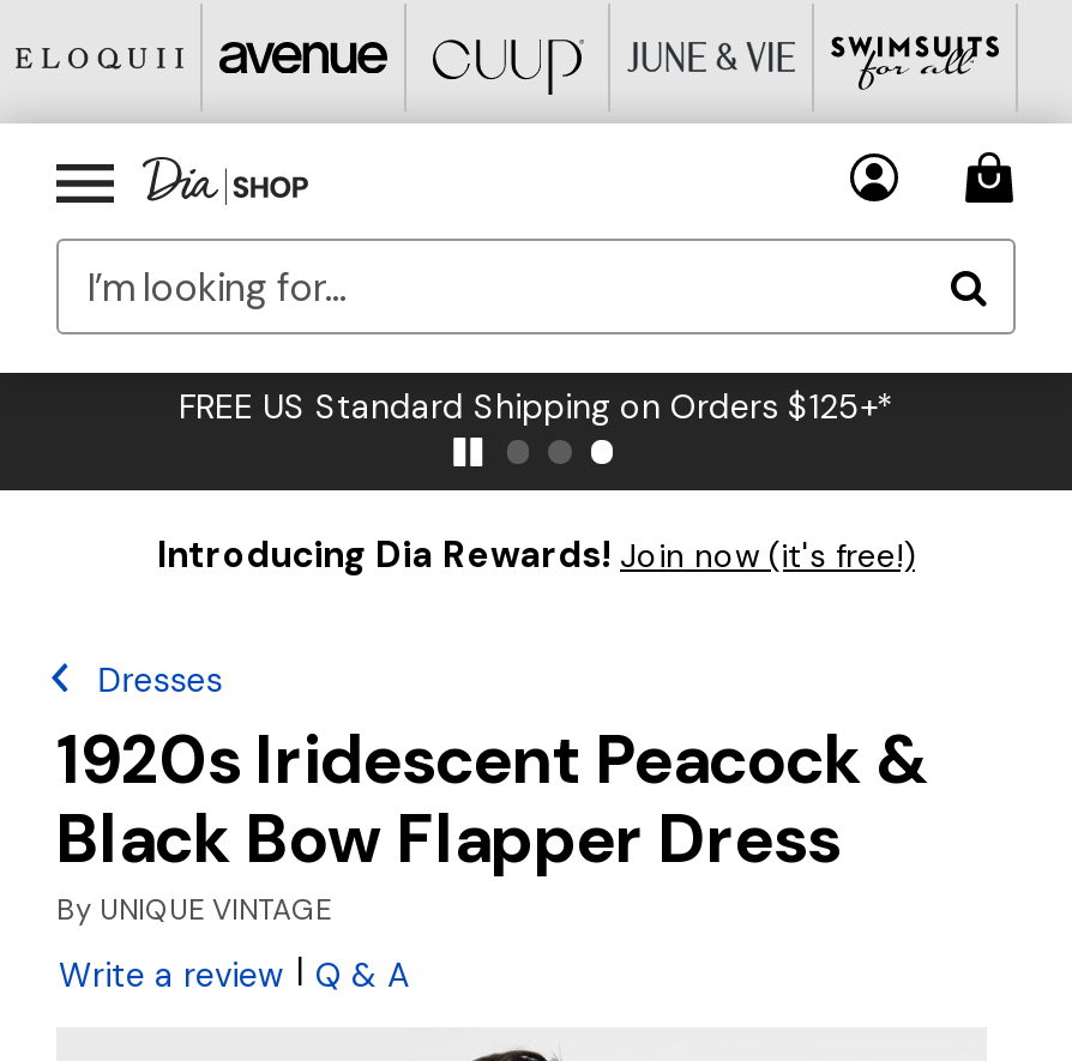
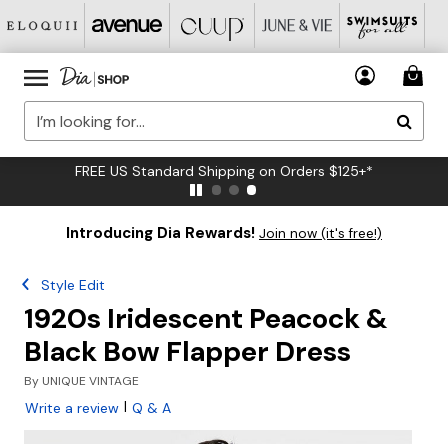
- Dresses
+ Style Edit
